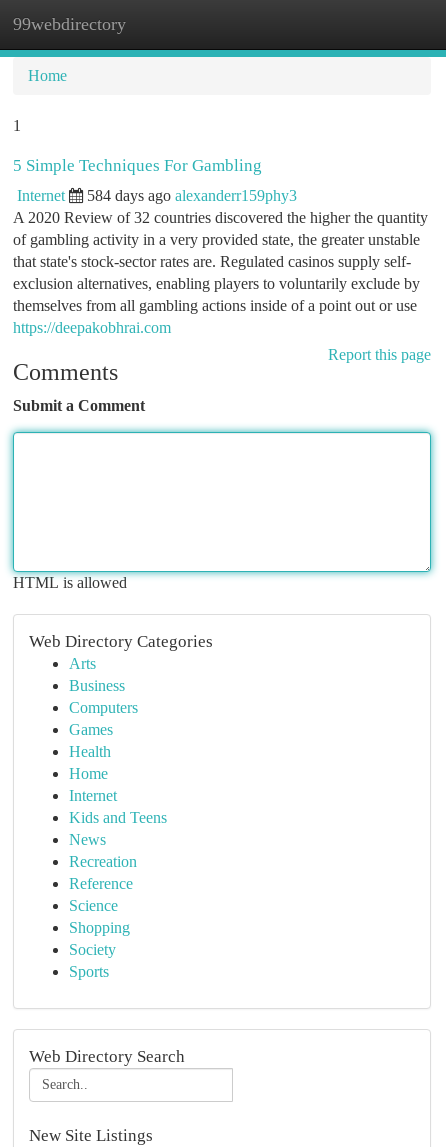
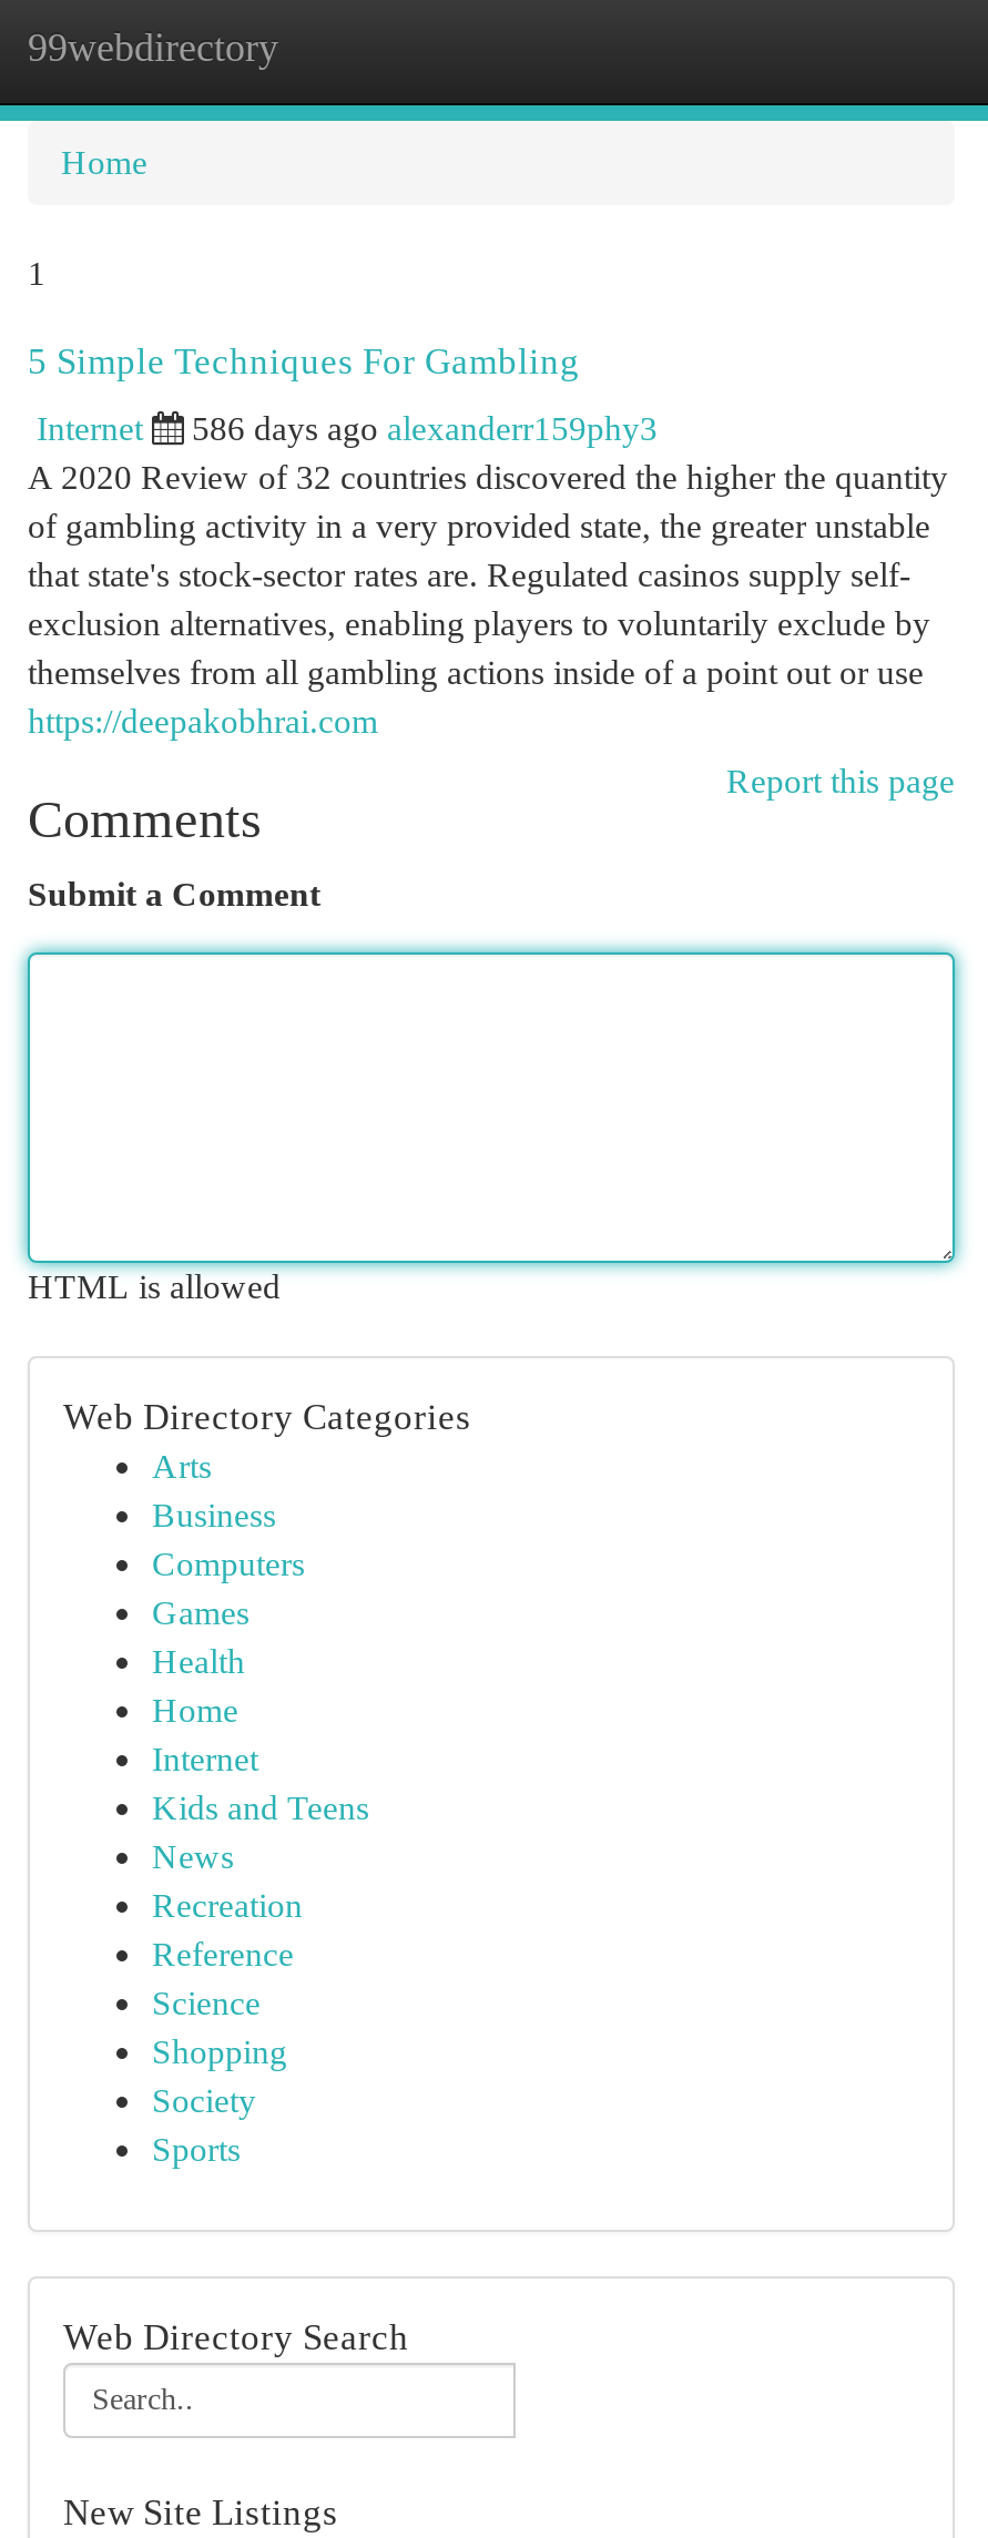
- 584 days ago alexanderr159phy3
+ 586 days ago alexanderr159phy3
